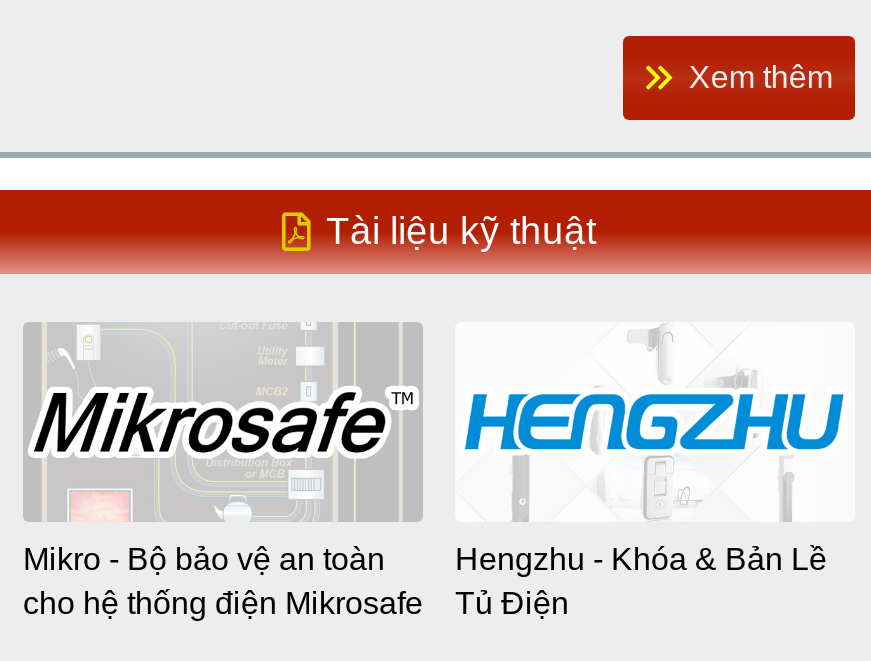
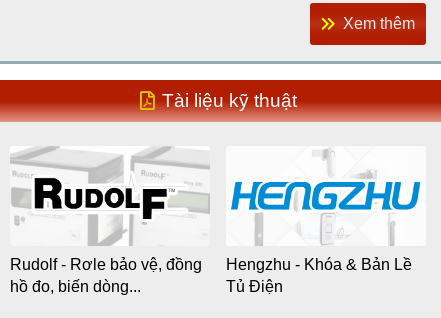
- [image]
- Mikro - Bộ bảo vệ an toàn
- cho hệ thống điện Mikrosafe
+ [image]
+ Rudolf - Rơle bảo vệ, đồng
+ hồ đo, biến dòng...
